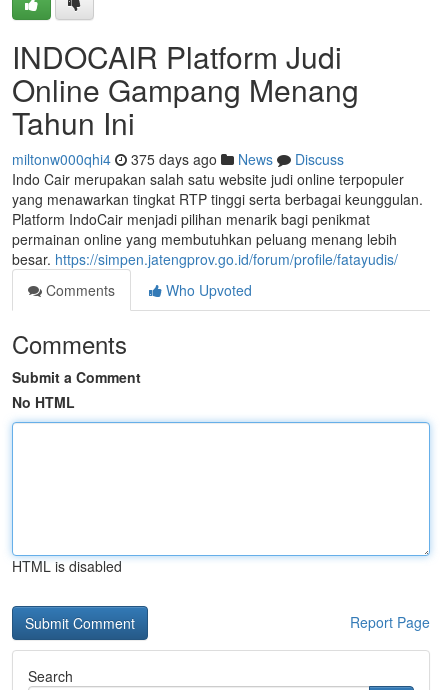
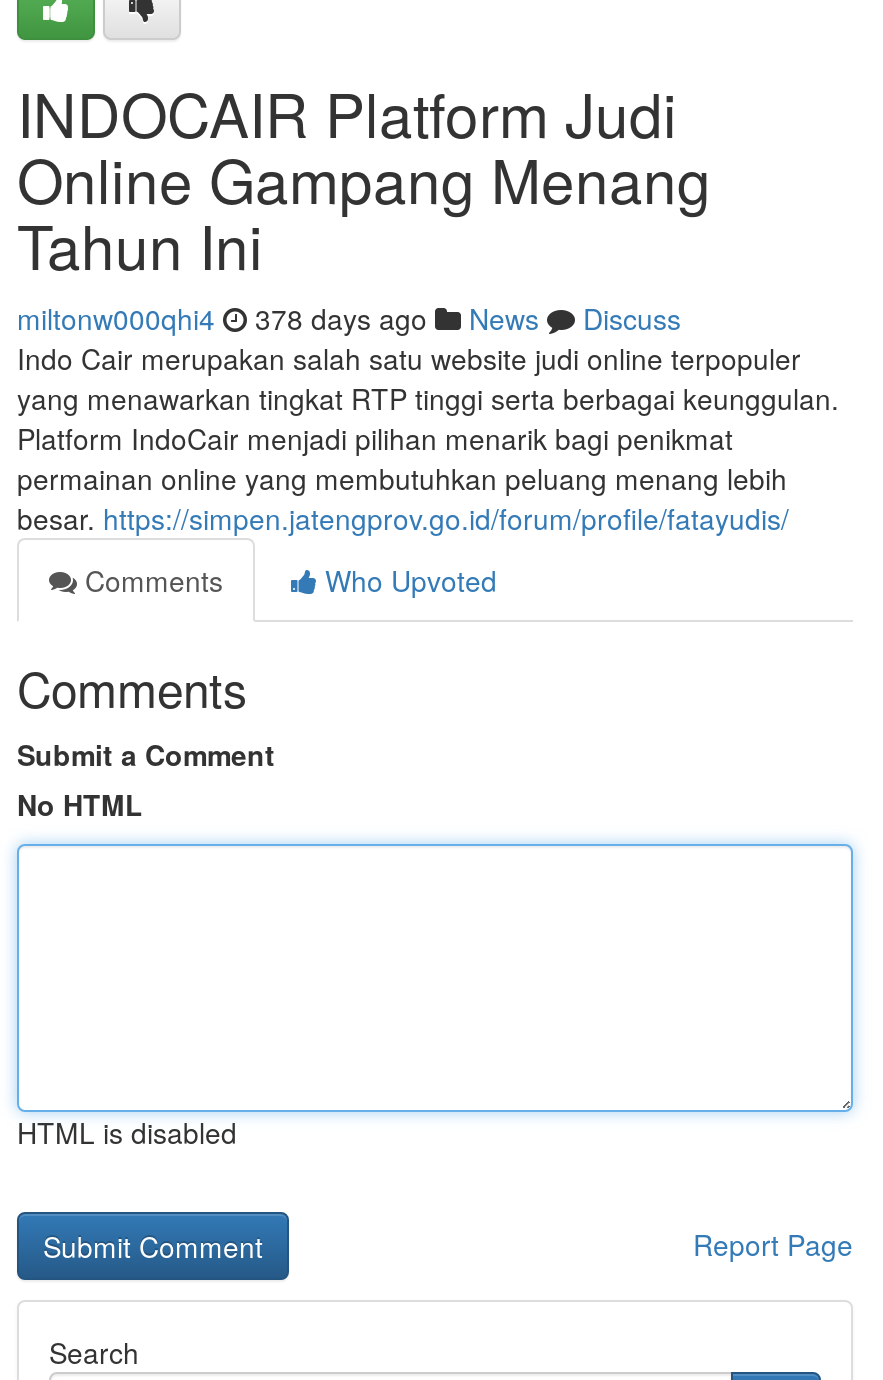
- miltonw000qhi4 375 days ago News Discuss
+ miltonw000qhi4 378 days ago News Discuss
